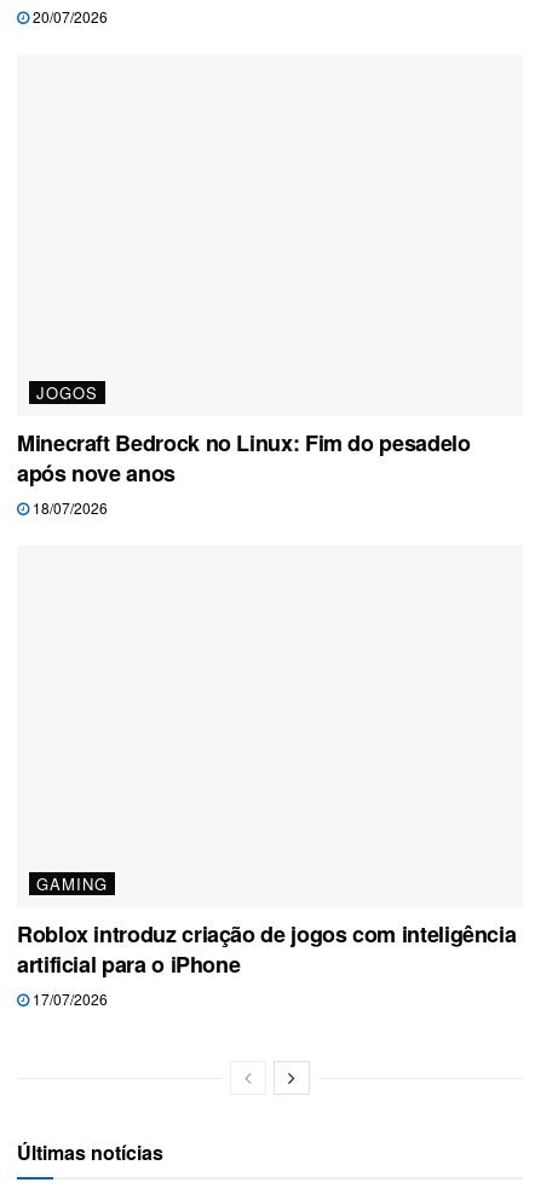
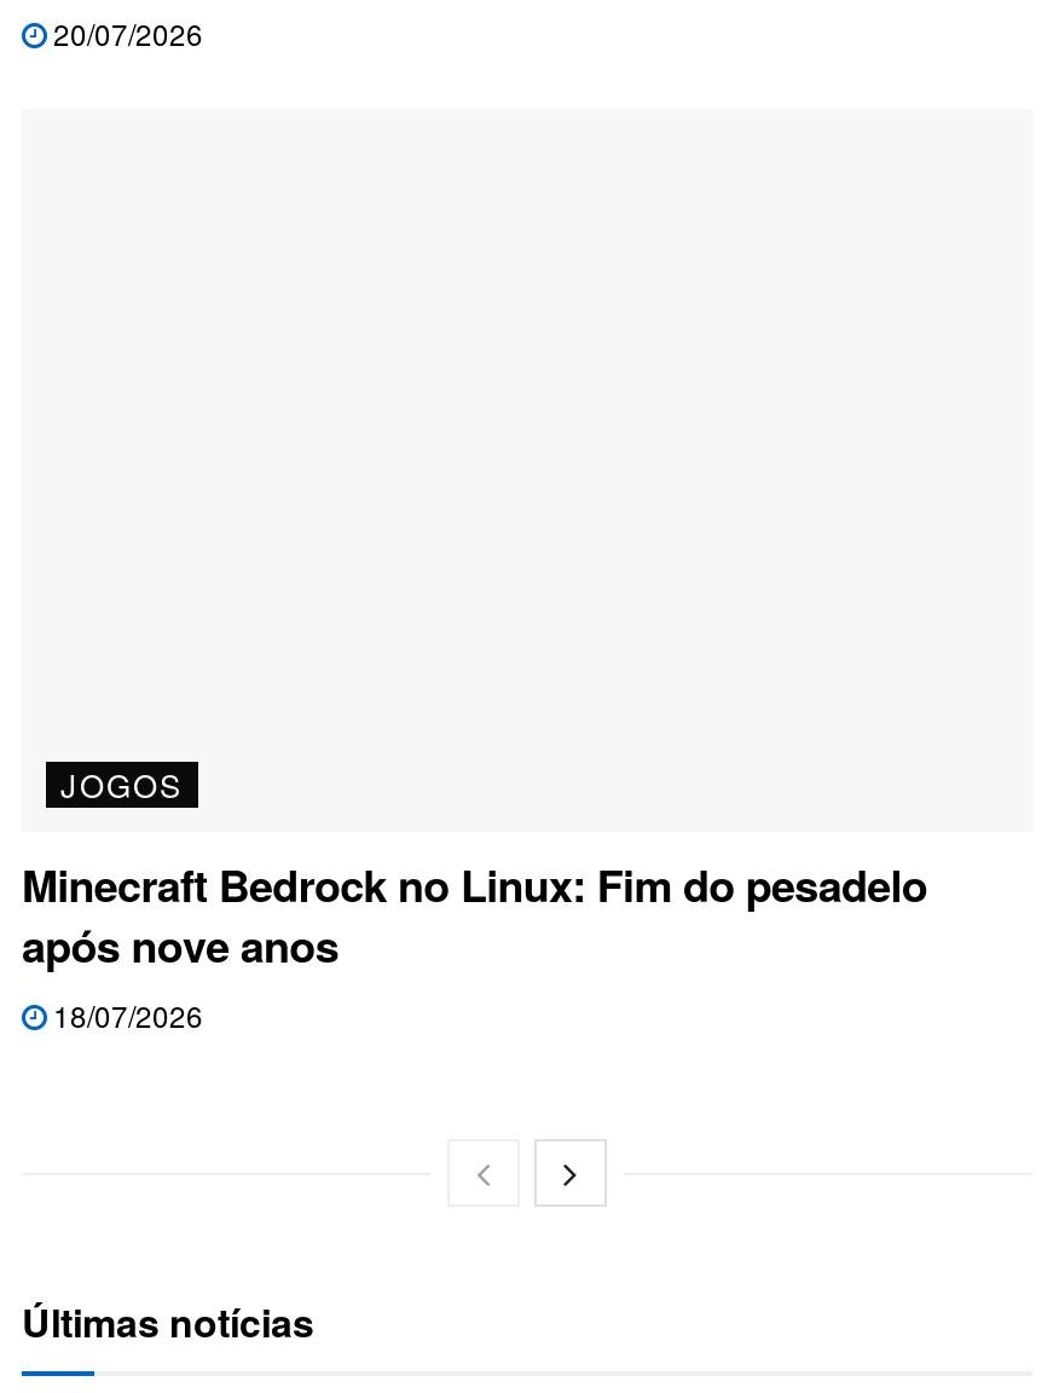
- GAMING
- Roblox introduz criação de jogos com inteligência
- artificial para o iPhone
- 17/07/2026
